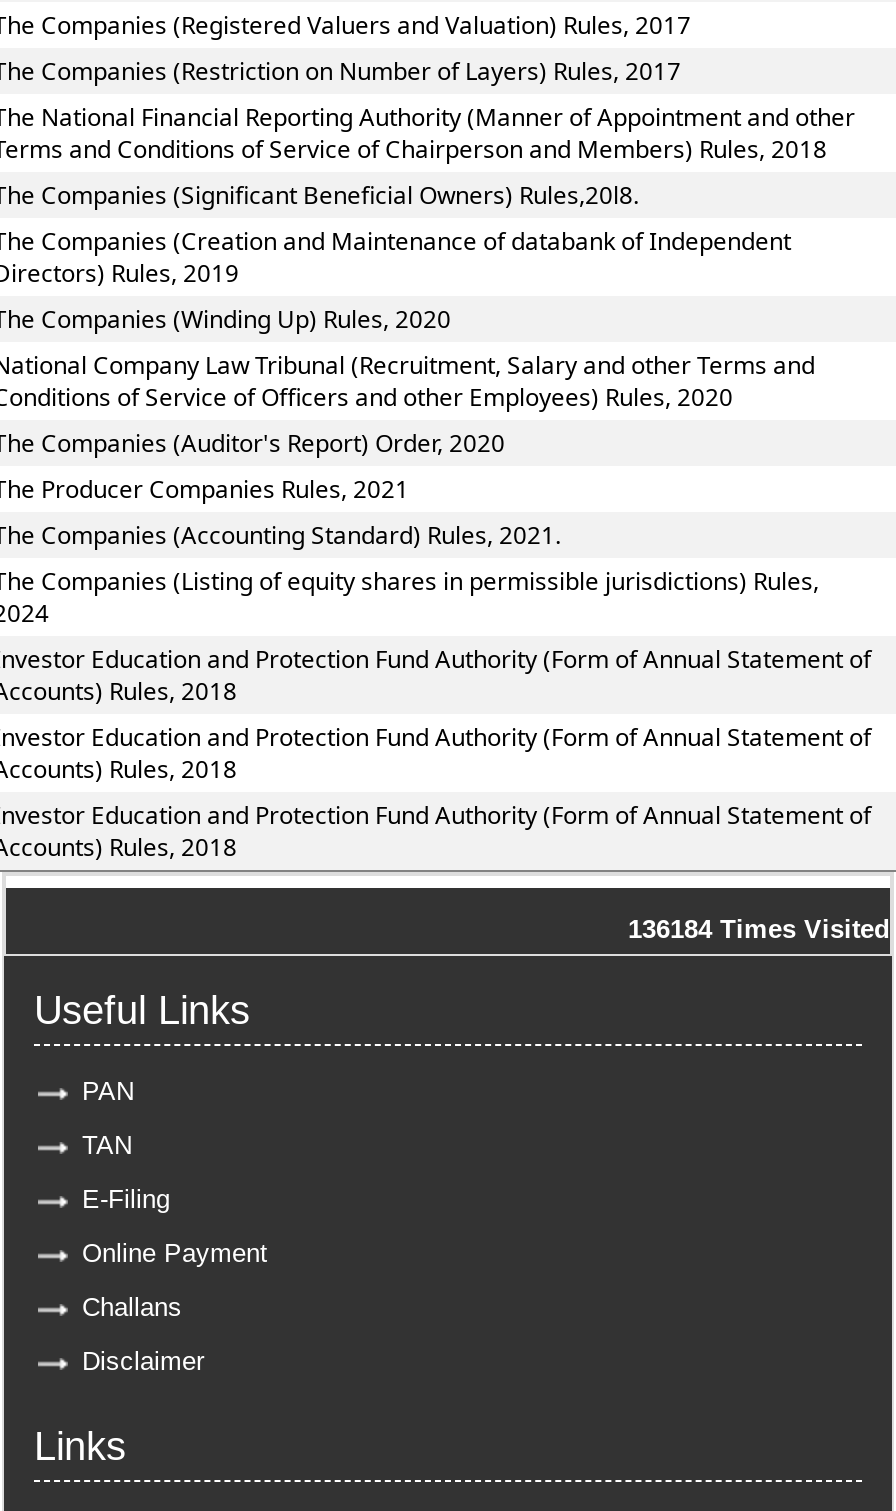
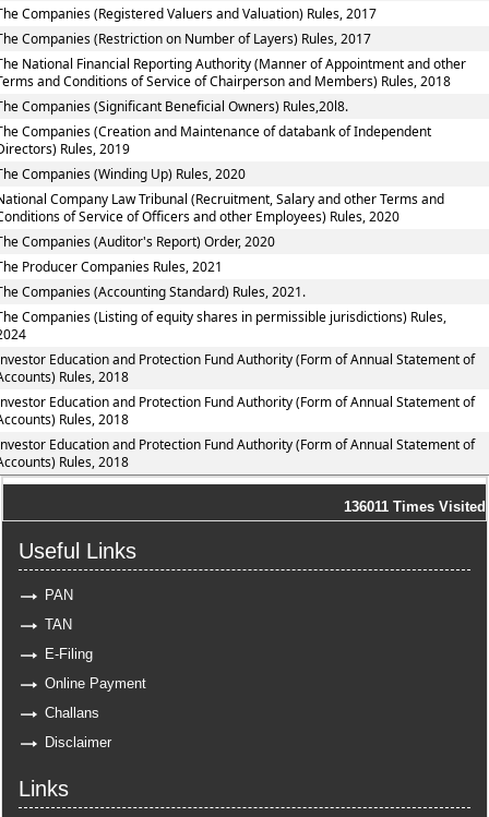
- 136184 Times Visited
+ 136011 Times Visited
